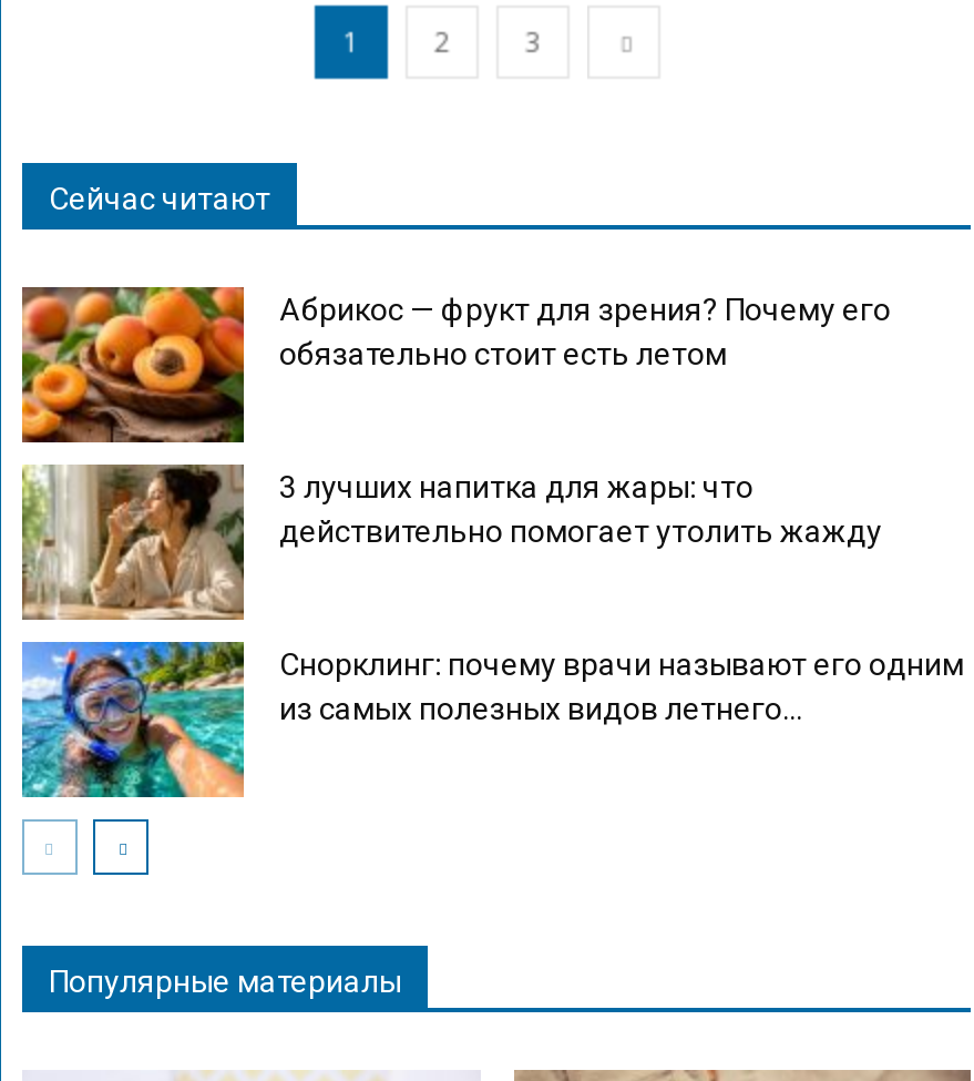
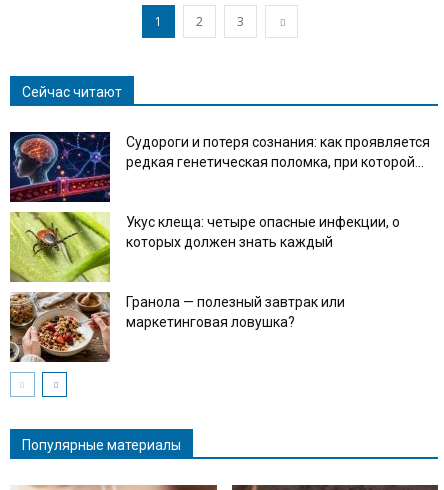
- [image]
- Абрикос — фрукт для зрения? Почему его
- обязательно стоит есть летом
+ [image]
+ Судороги и потеря сознания: как проявляется
+ редкая генетическая поломка, при которой...

- [image]
- 3 лучших напитка для жары: что
- действительно помогает утолить жажду
+ [image]
+ Укус клеща: четыре опасные инфекции, о
+ которых должен знать каждый

- [image]
- Снорклинг: почему врачи называют его одним
- из самых полезных видов летнего...
+ [image]
+ Гранола — полезный завтрак или
+ маркетинговая ловушка?
